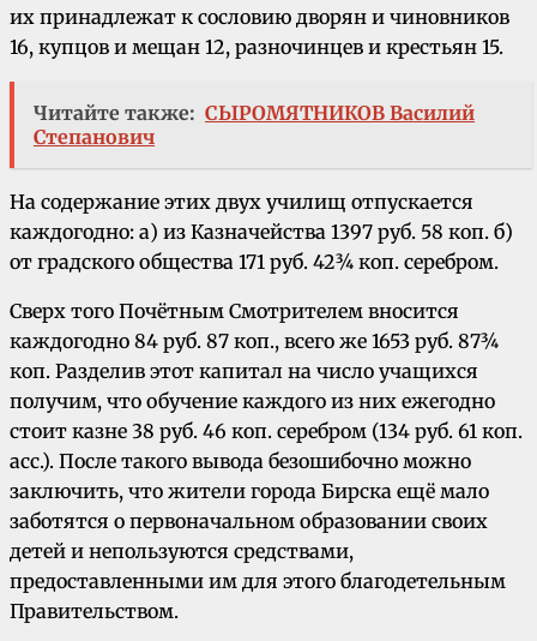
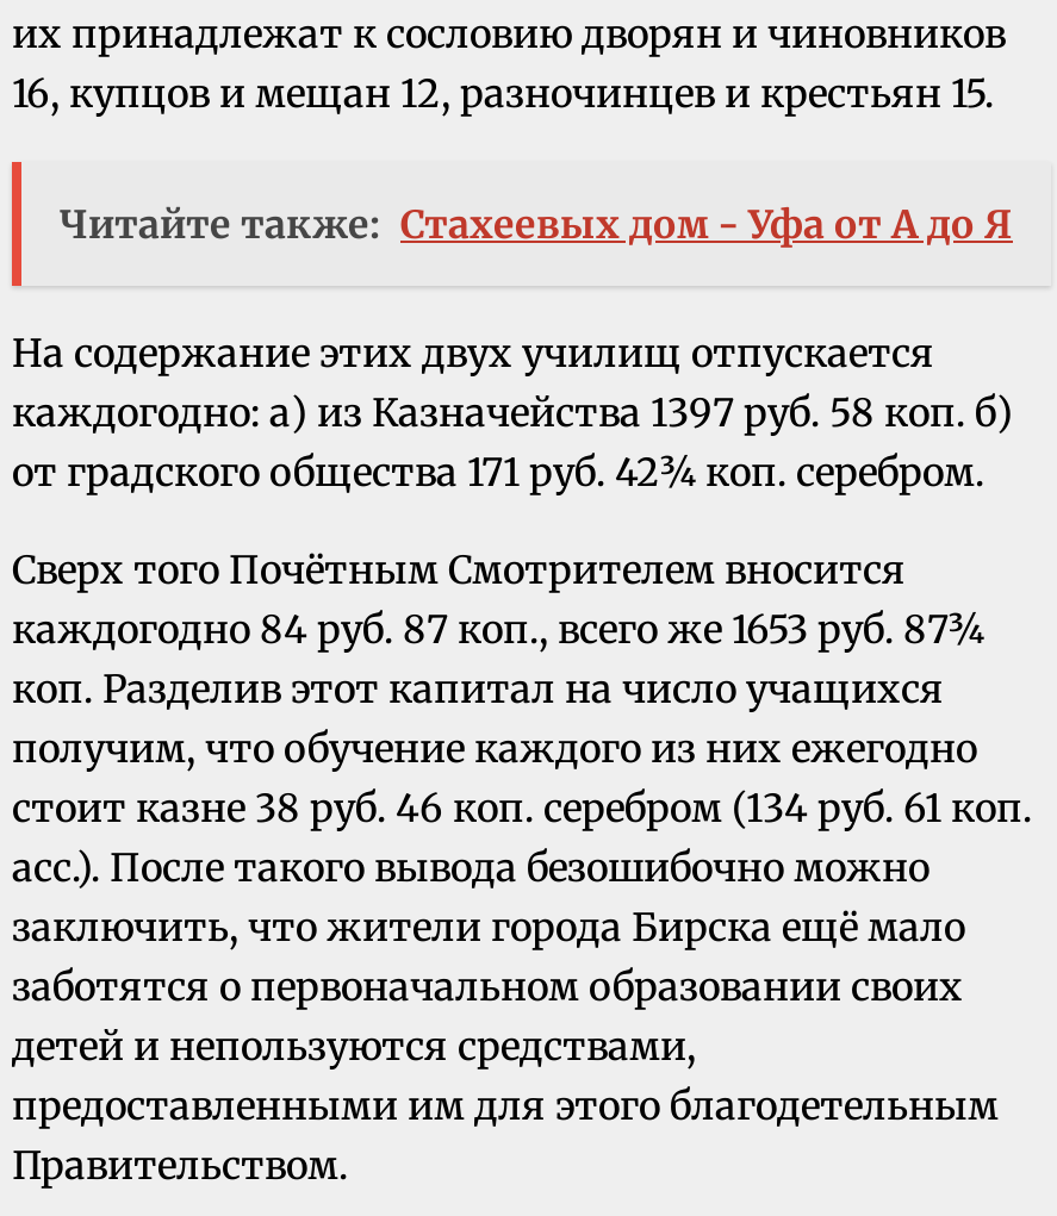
- Читайте также: СЫРОМЯТНИКОВ Василий
- Степанович
+ Читайте также: Стахеевых дом - Уфа от А до Я
